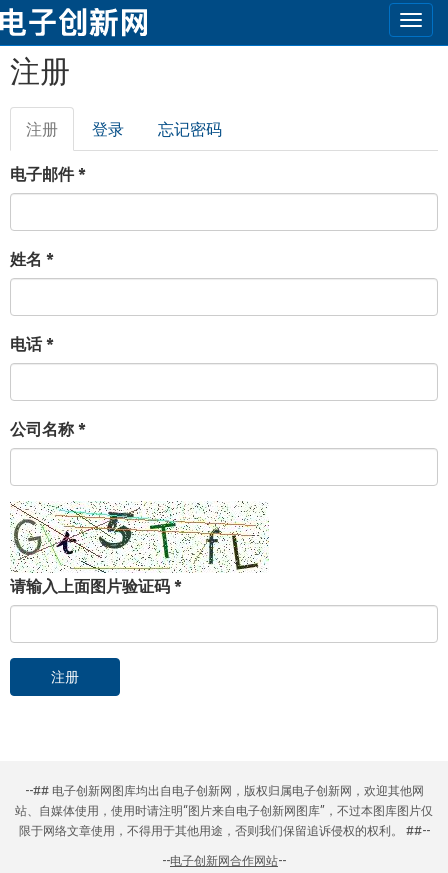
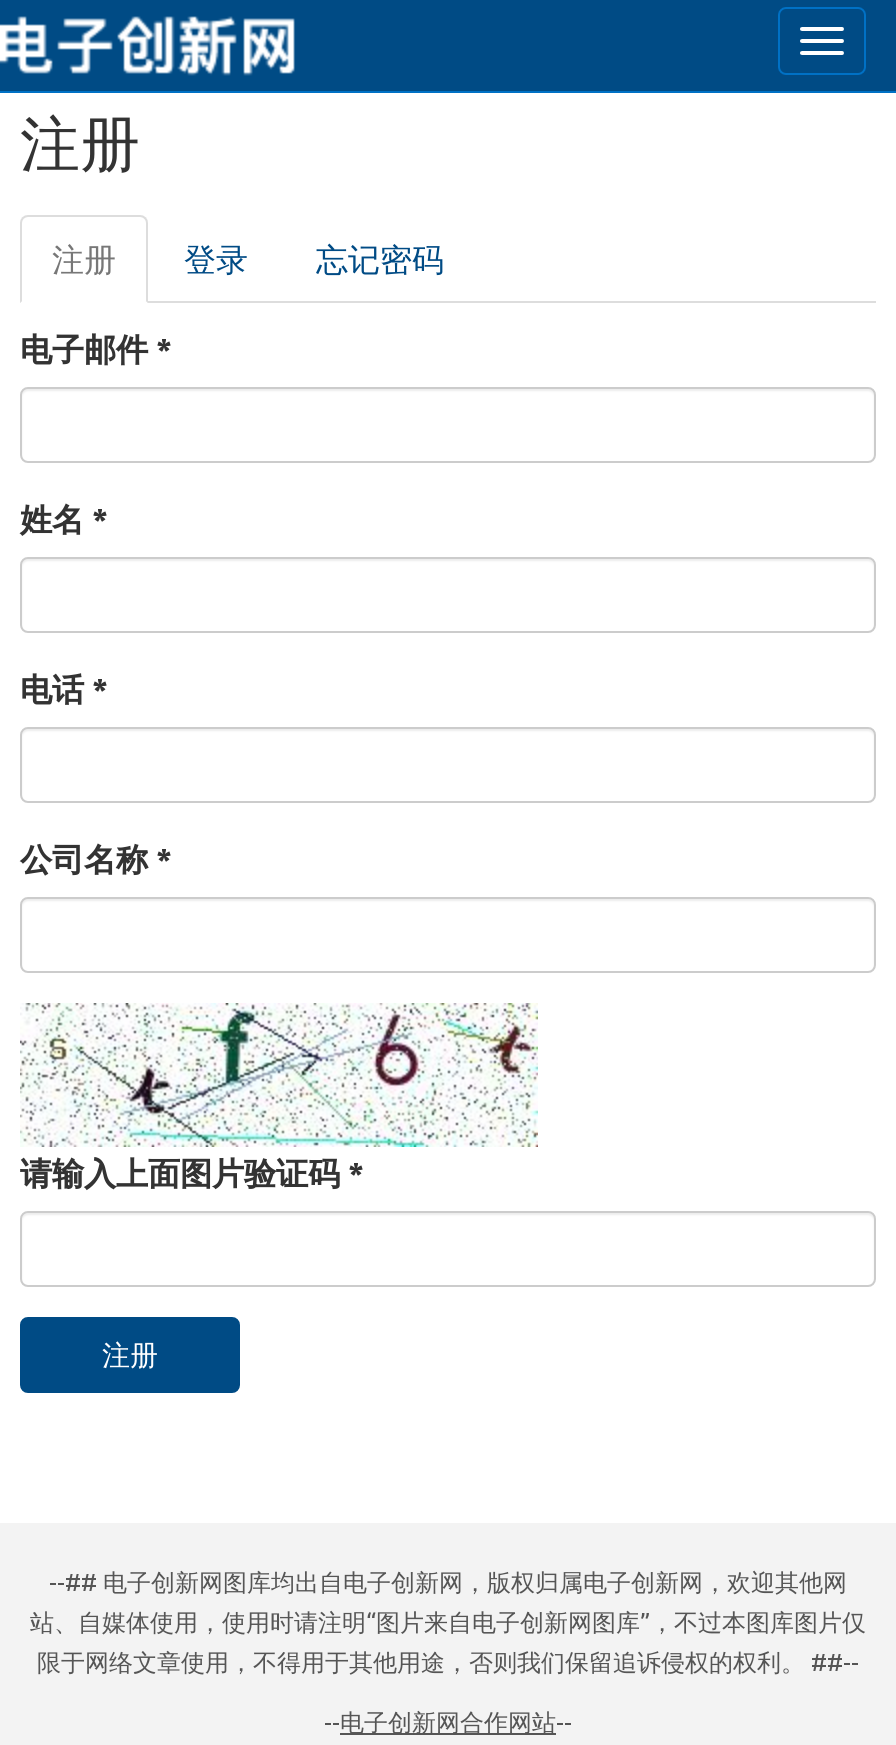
- [image]
+ [image]
